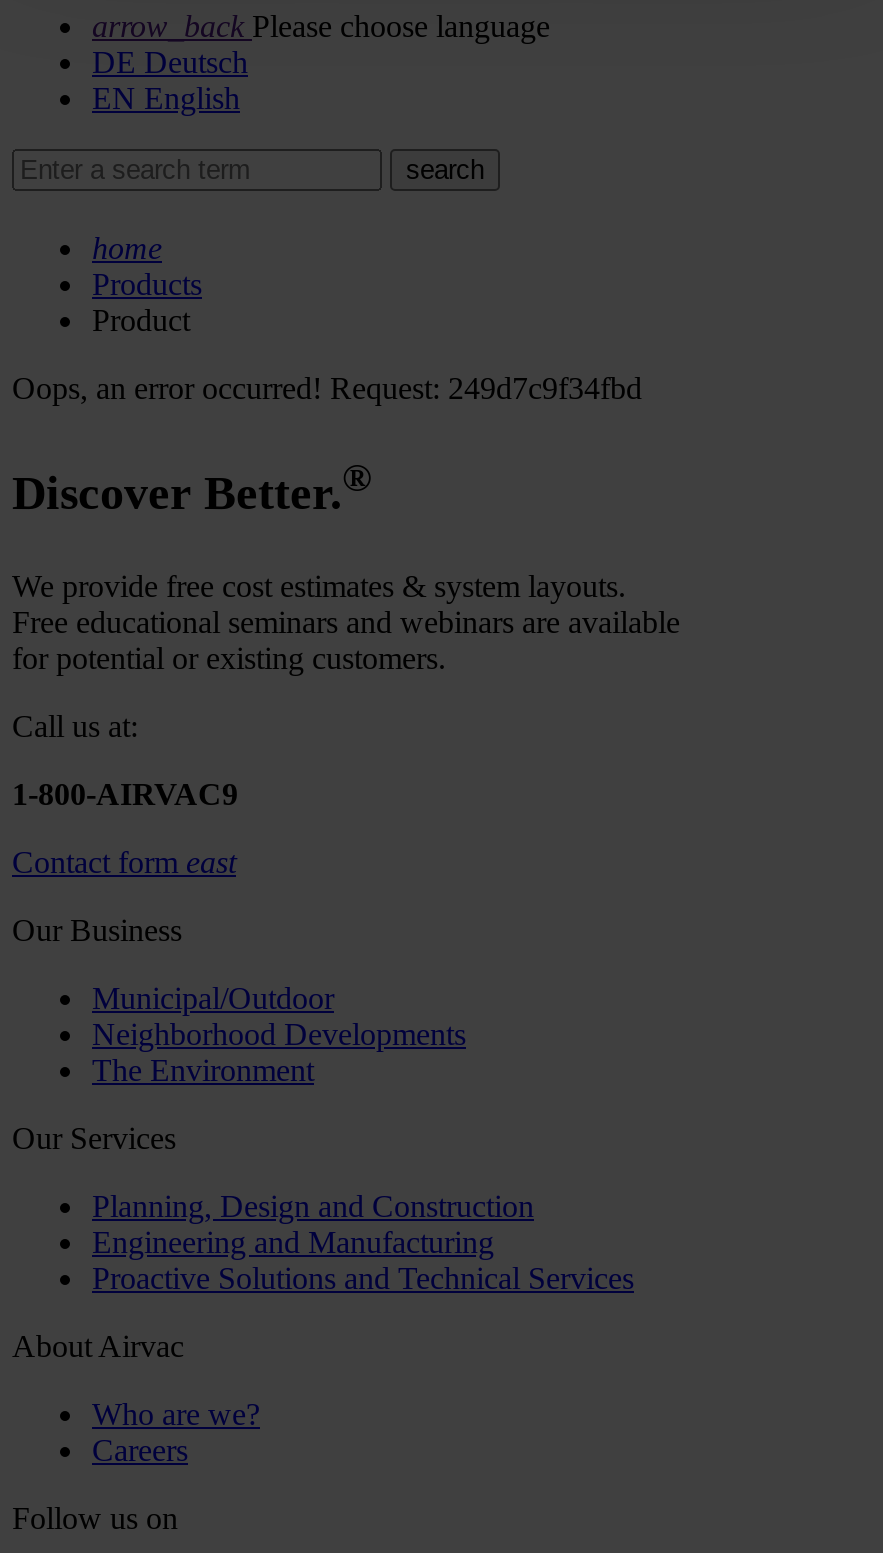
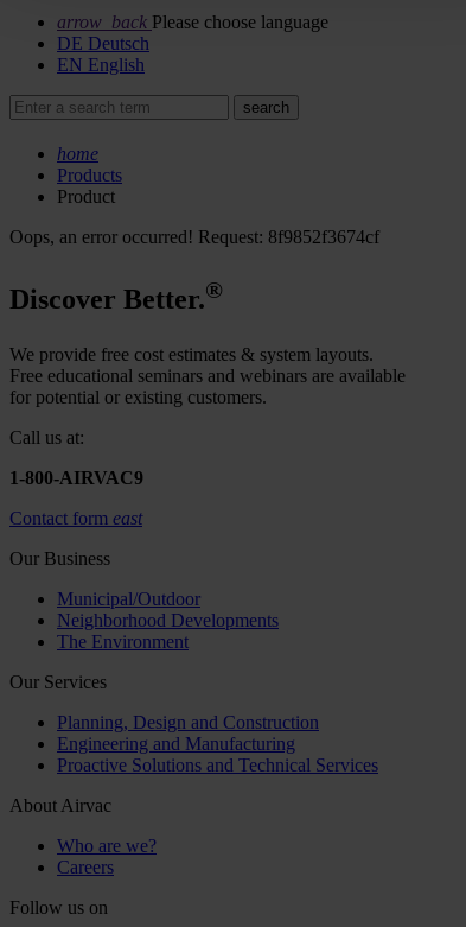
- Oops, an error occurred! Request: 249d7c9f34fbd
+ Oops, an error occurred! Request: 8f9852f3674cf
